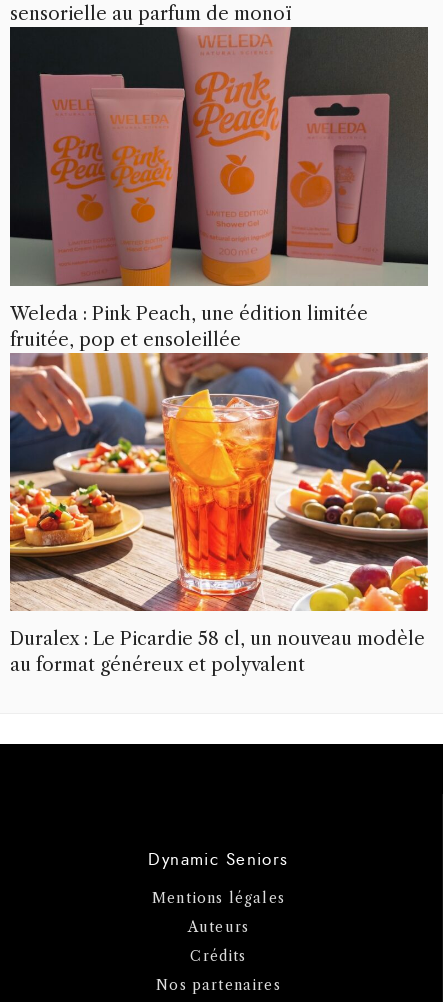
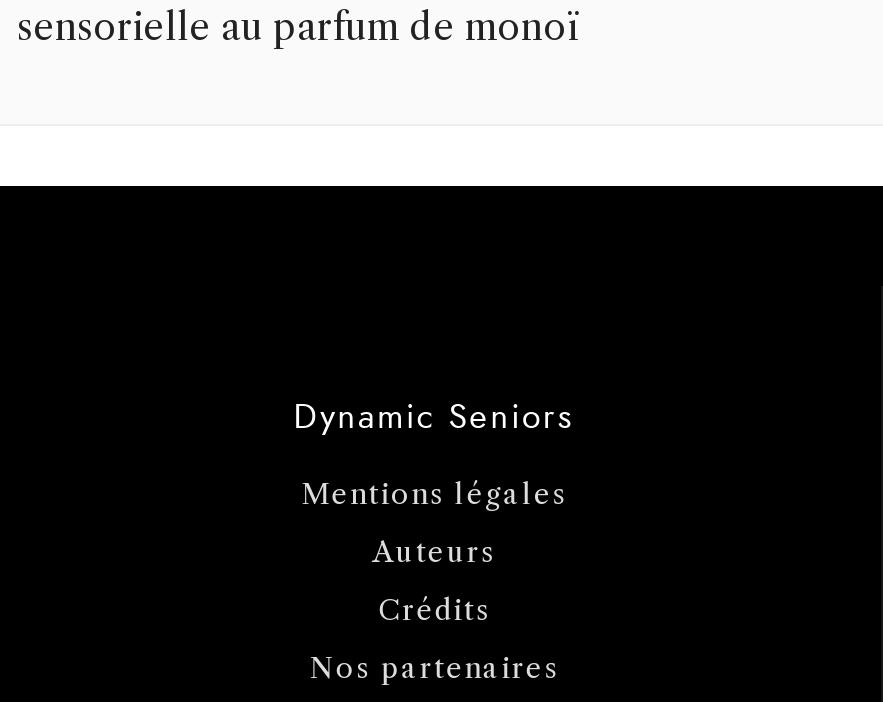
- [image]
- Weleda : Pink Peach, une édition limitée
- fruitée, pop et ensoleillée

- [image]
- Duralex : Le Picardie 58 cl, un nouveau modèle
- au format généreux et polyvalent
